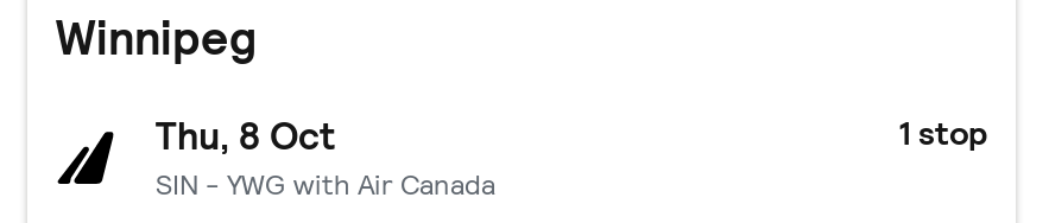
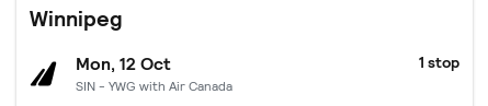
- Thu, 8 Oct
+ Mon, 12 Oct
